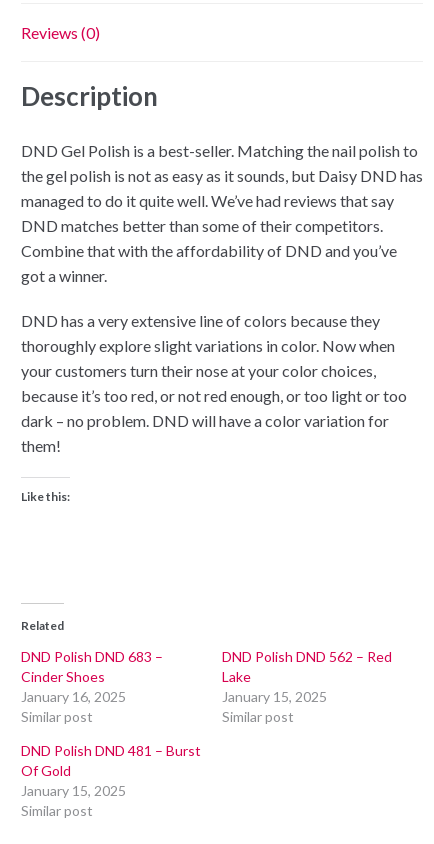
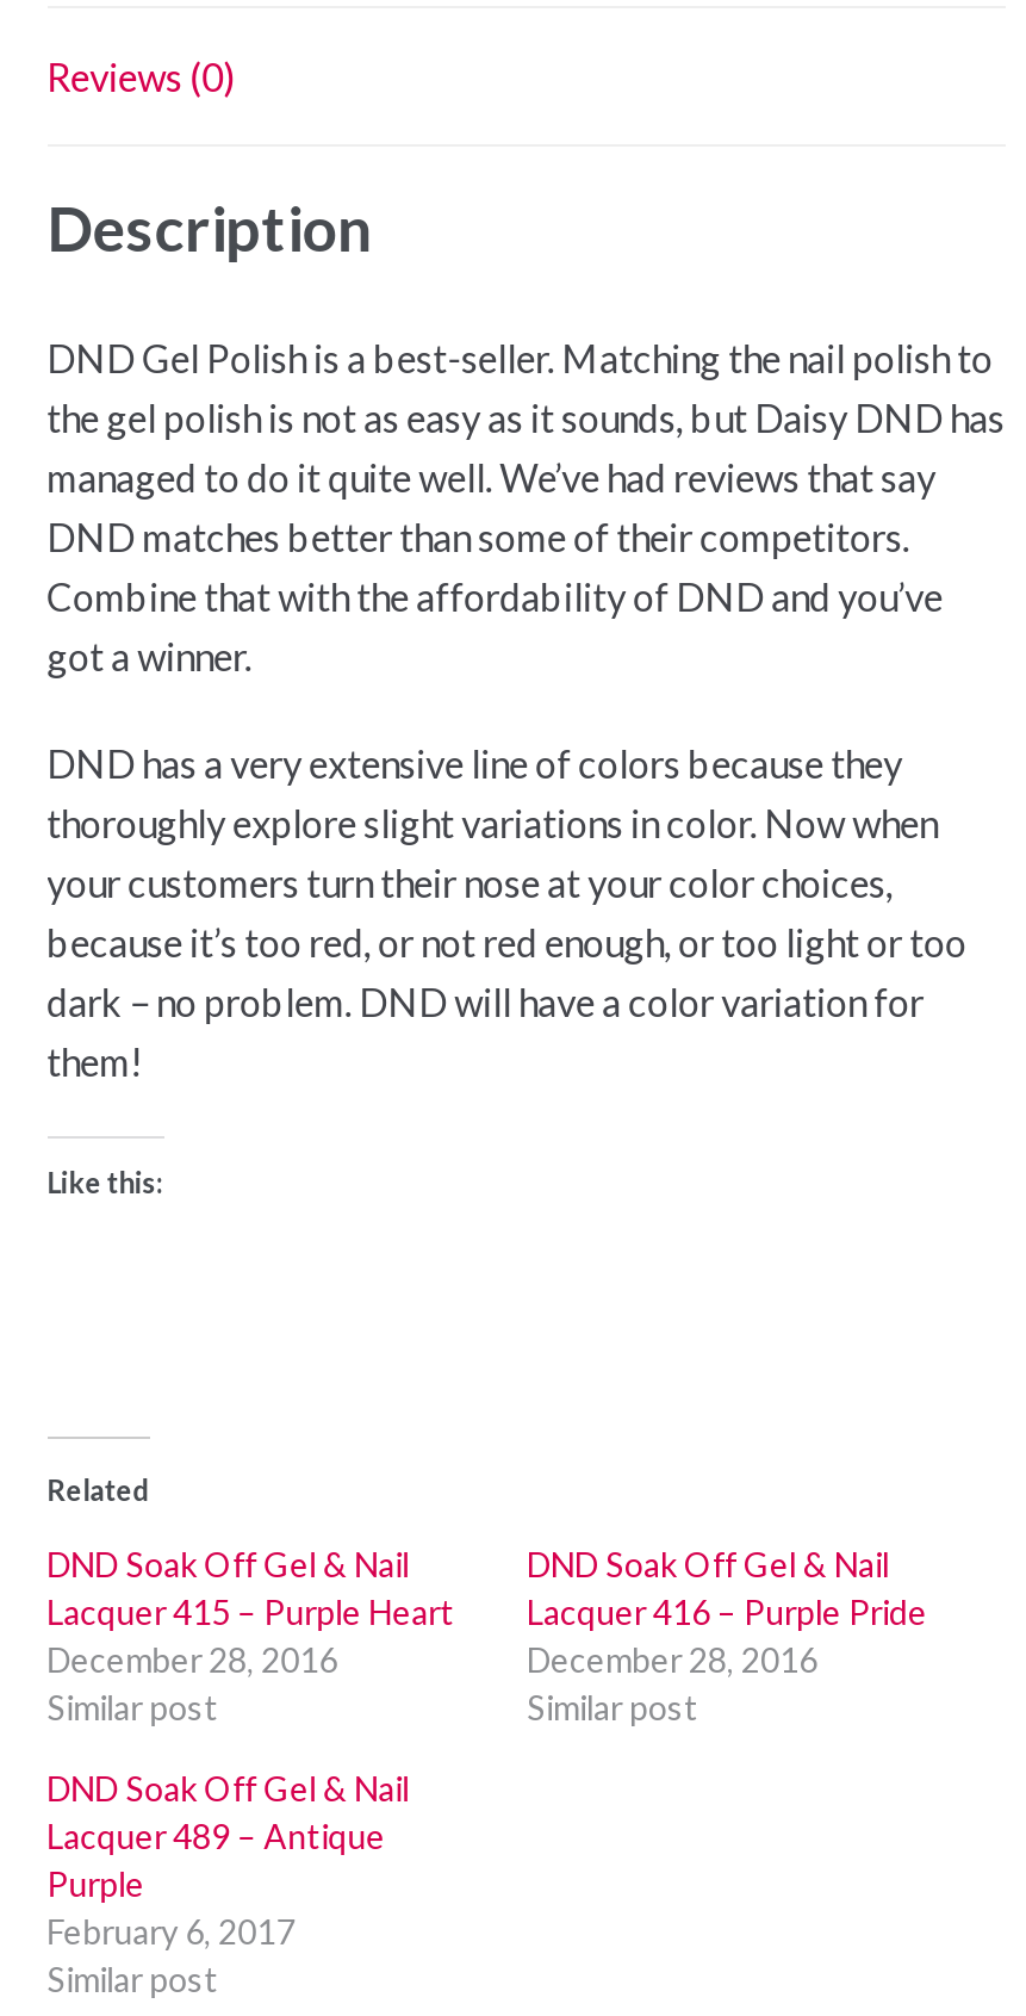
- DND Polish DND 683 –
- Cinder Shoes
- January 16, 2025
+ DND Soak Off Gel & Nail
+ Lacquer 415 – Purple Heart
+ December 28, 2016

- DND Polish DND 562 – Red
- Lake
- January 15, 2025
+ DND Soak Off Gel & Nail
+ Lacquer 416 – Purple Pride
+ December 28, 2016

- DND Polish DND 481 – Burst
- Of Gold
- January 15, 2025
+ DND Soak Off Gel & Nail
+ Lacquer 489 – Antique
+ Purple
+ February 6, 2017
